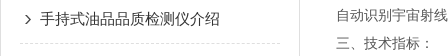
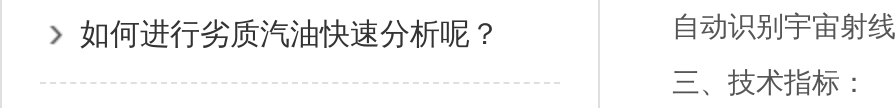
- 手持式油品品质检测仪介绍
+ 如何进行劣质汽油快速分析呢？
